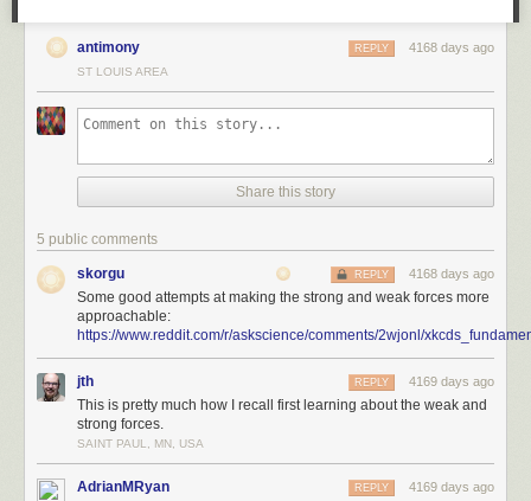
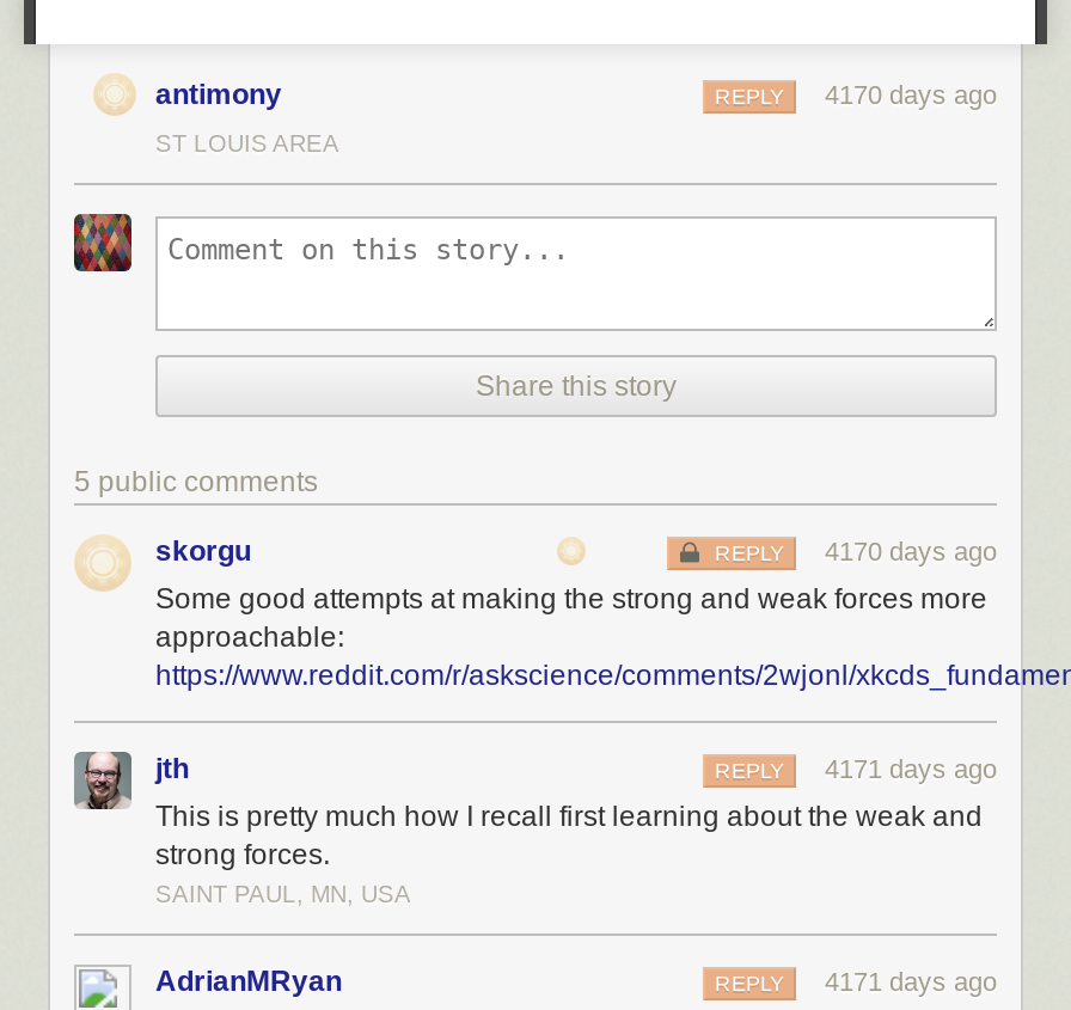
- REPLY 4168 days ago
+ REPLY 4170 days ago

- REPLY 4168 days ago
+ REPLY 4170 days ago

- REPLY 4169 days ago
+ REPLY 4171 days ago

- REPLY 4169 days ago
+ REPLY 4171 days ago
